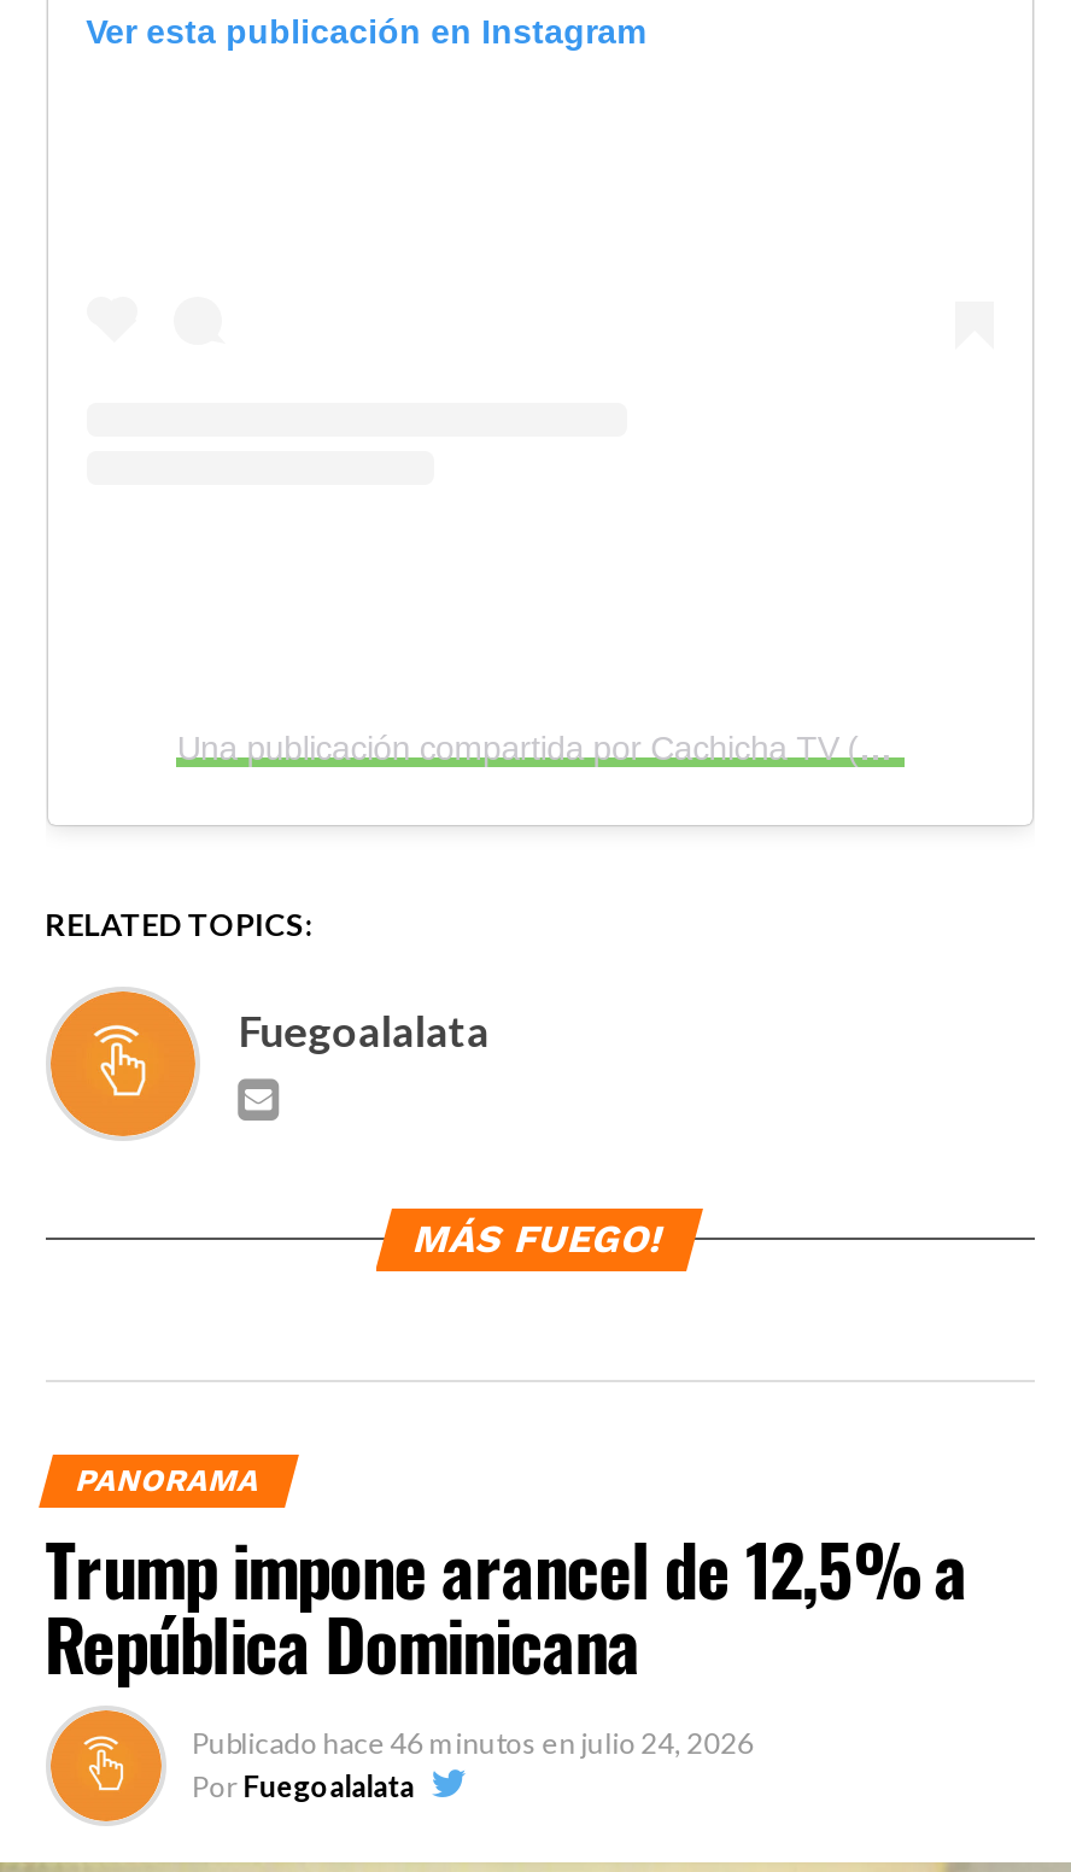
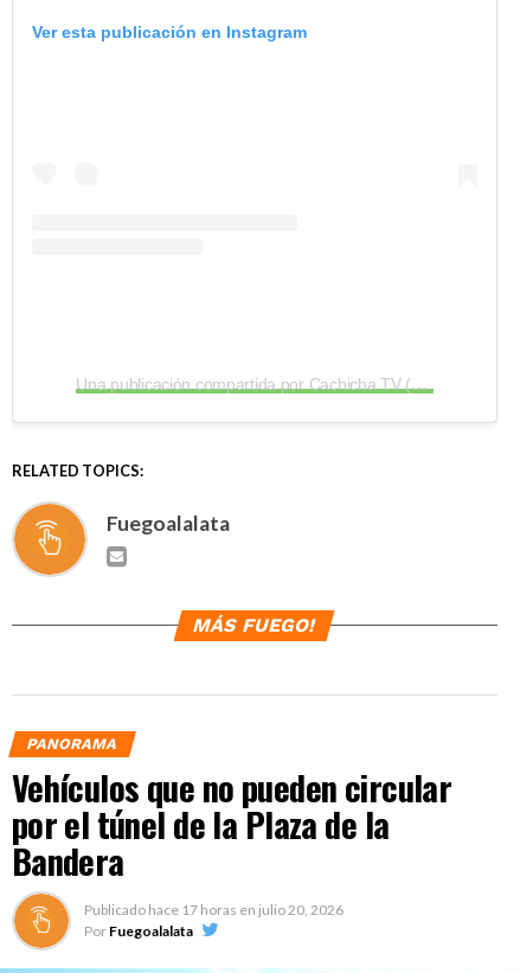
- Trump impone arancel de 12,5% a
- República Dominicana
- Publicado hace 46 minutos en julio 24, 2026
+ Vehículos que no pueden circular
+ por el túnel de la Plaza de la
+ Bandera
+ Publicado hace 17 horas en julio 20, 2026
